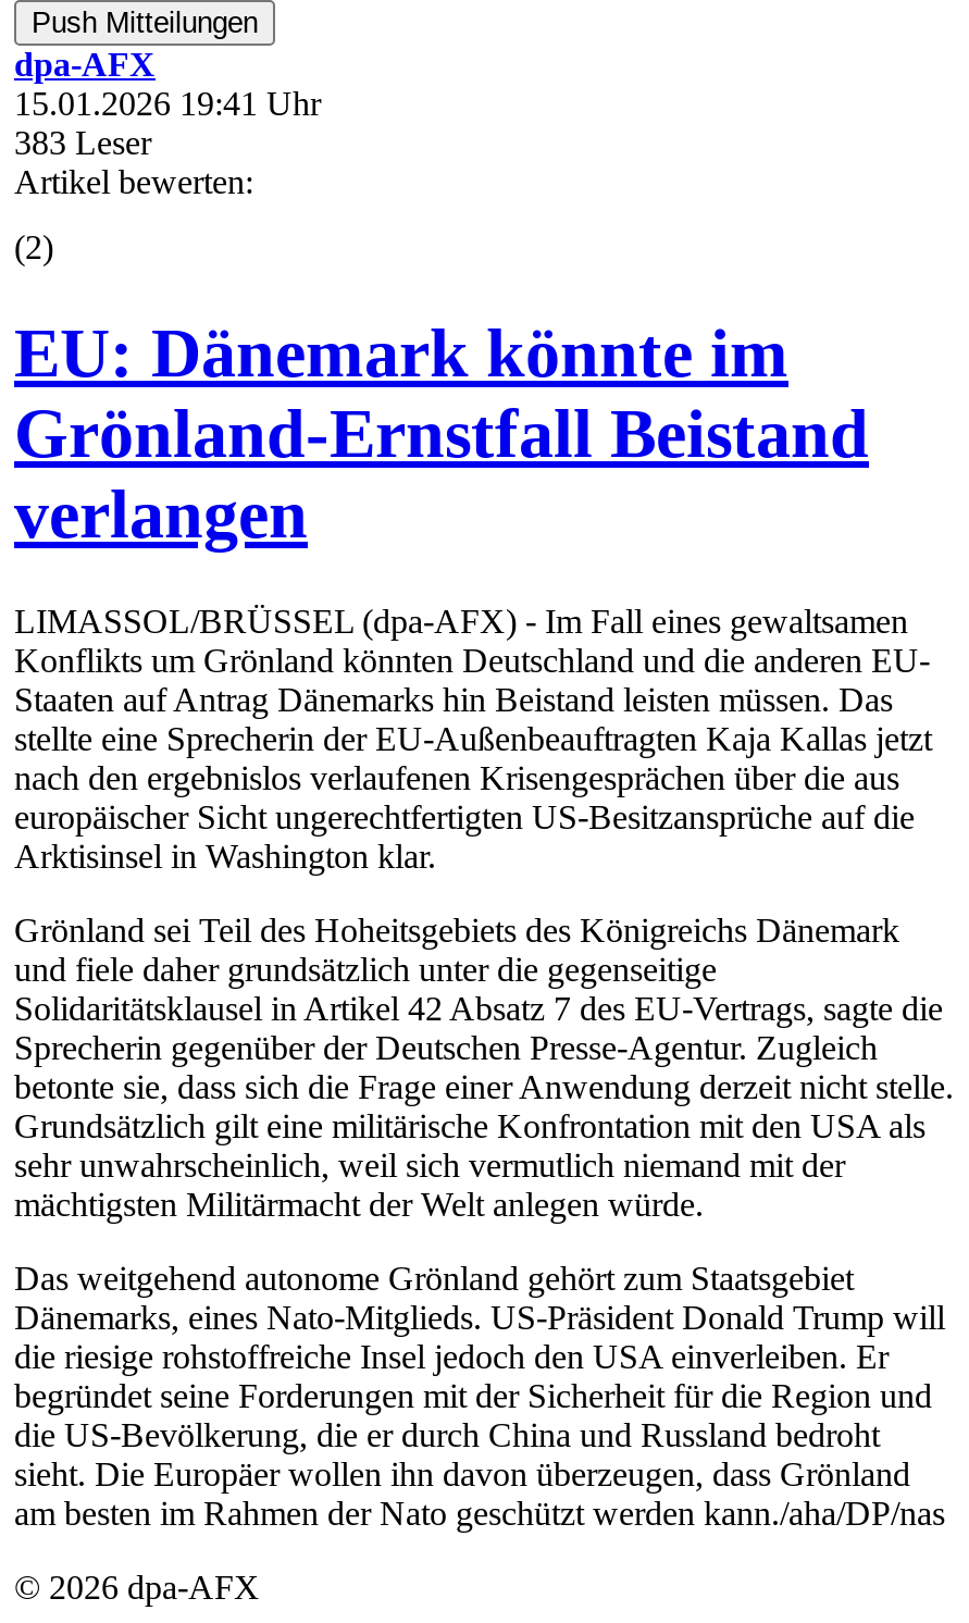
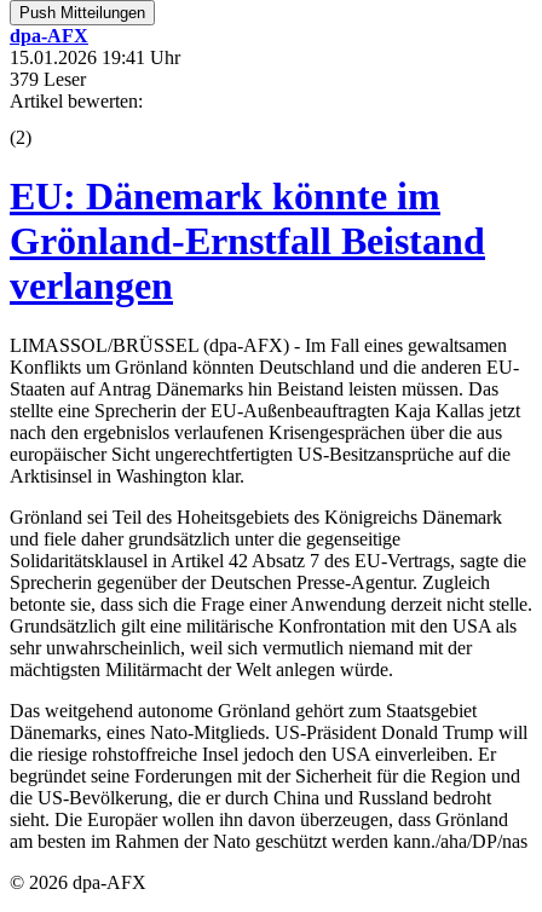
- 383 Leser
+ 379 Leser
